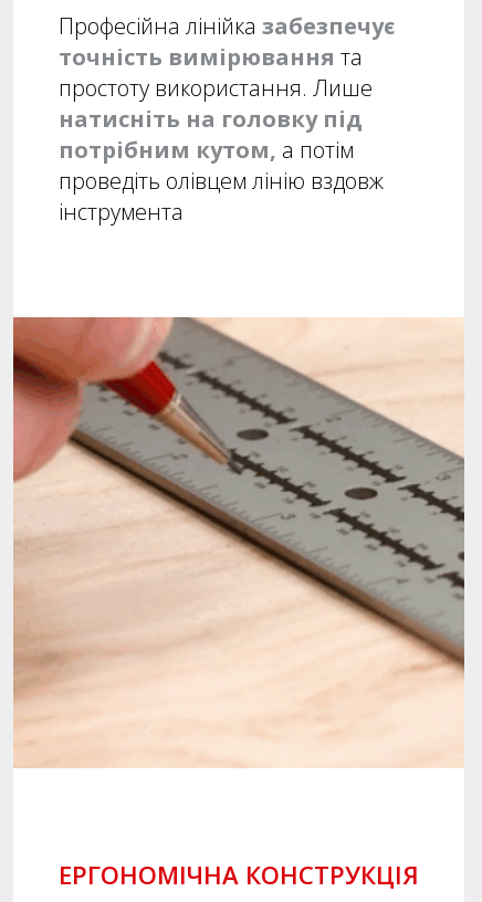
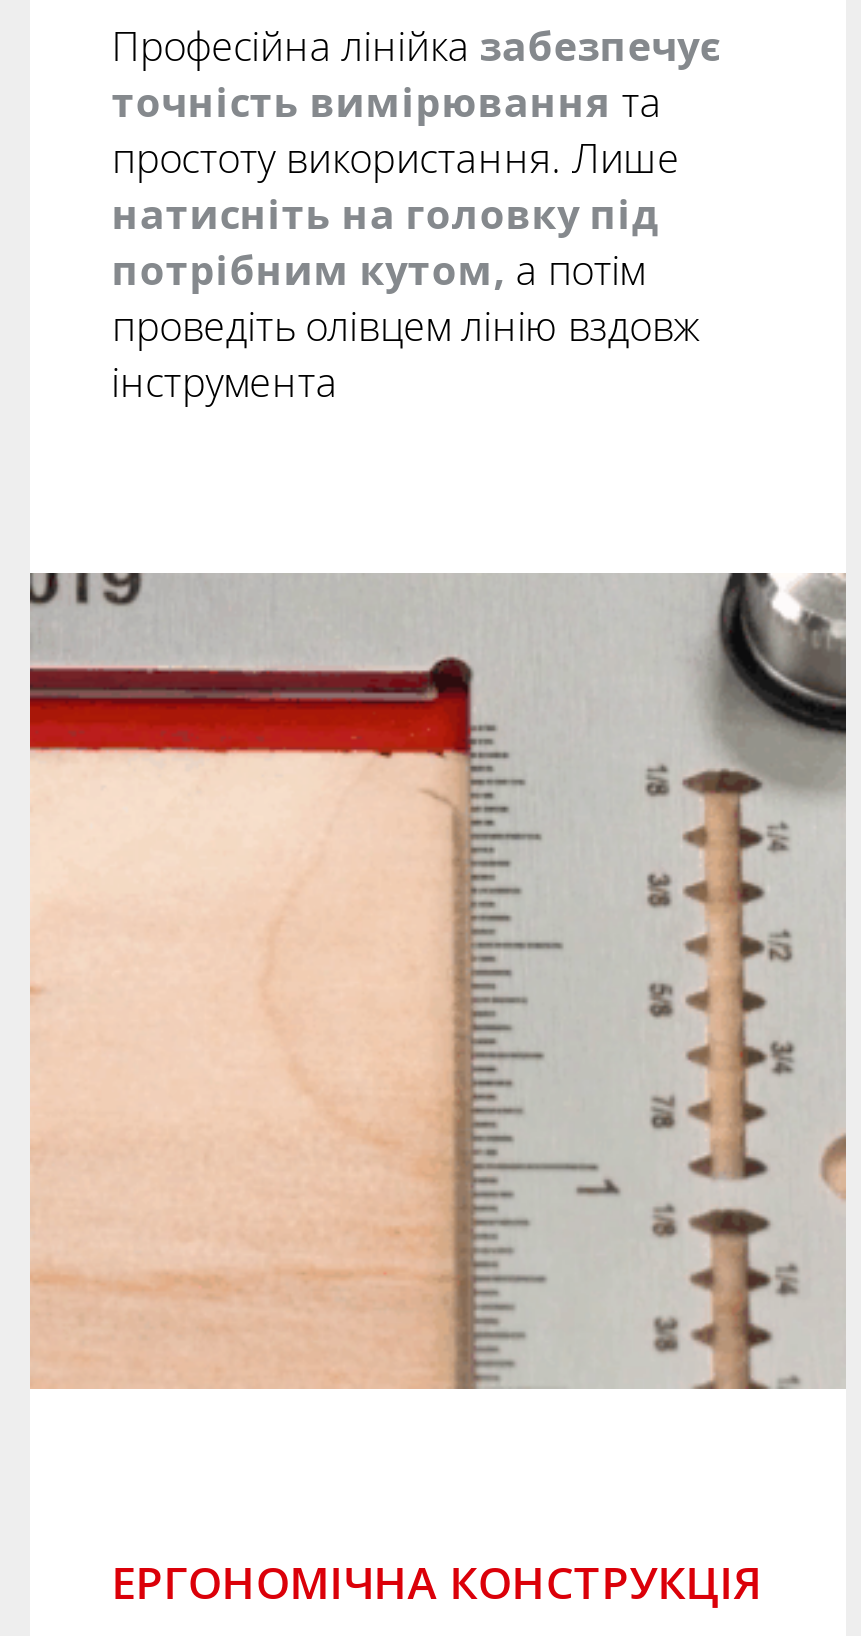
- [image]
+ [image]
